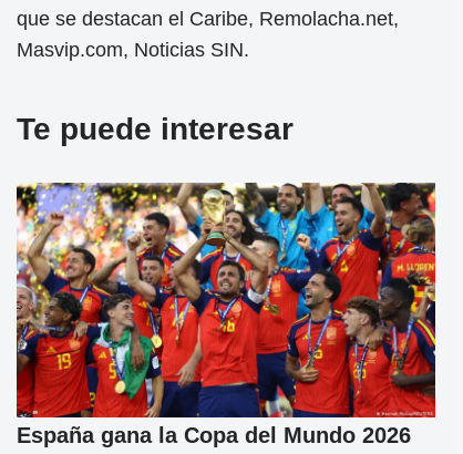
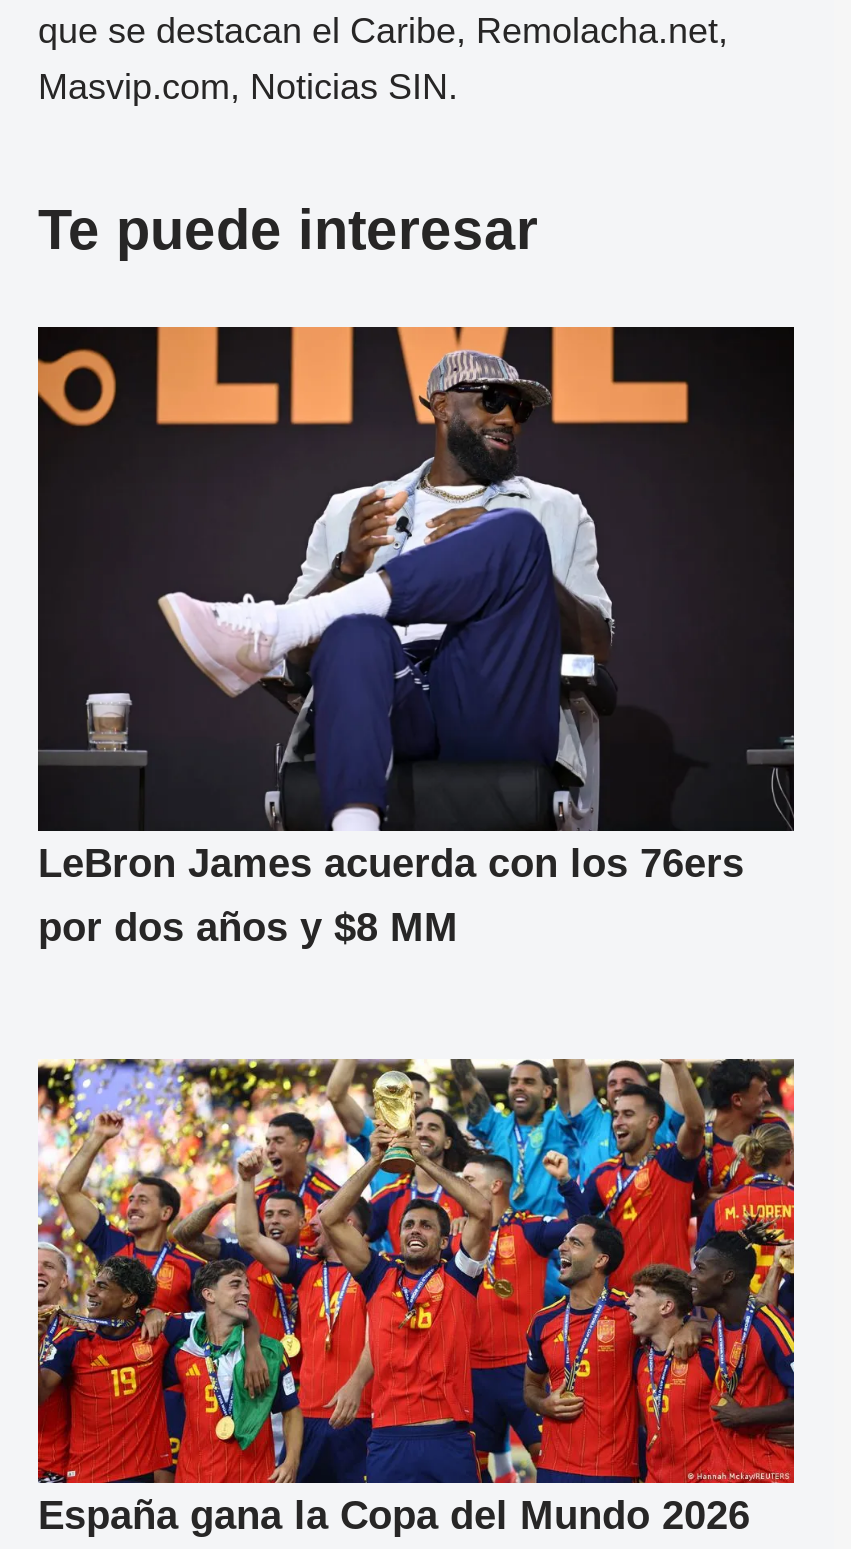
+ [image]
+ LeBron James acuerda con los 76ers
+ por dos años y $8 MM
